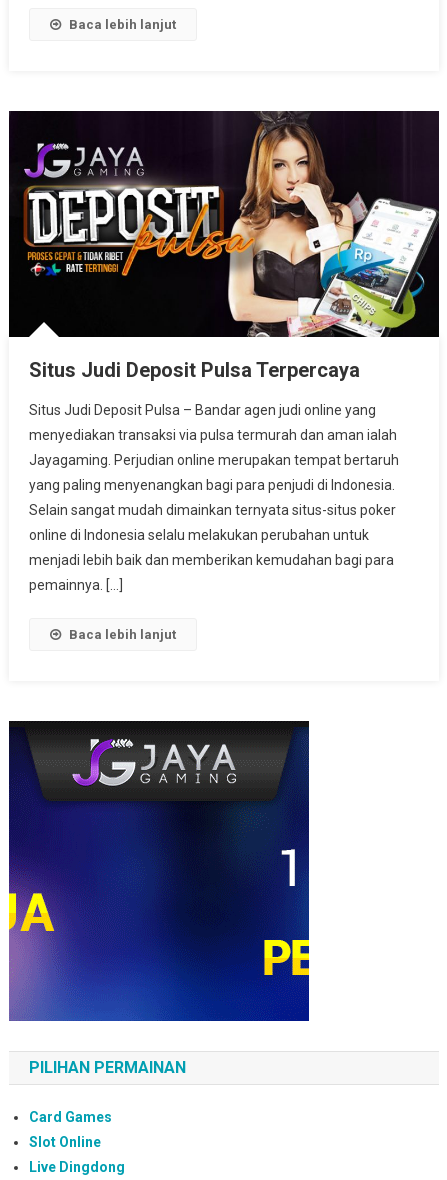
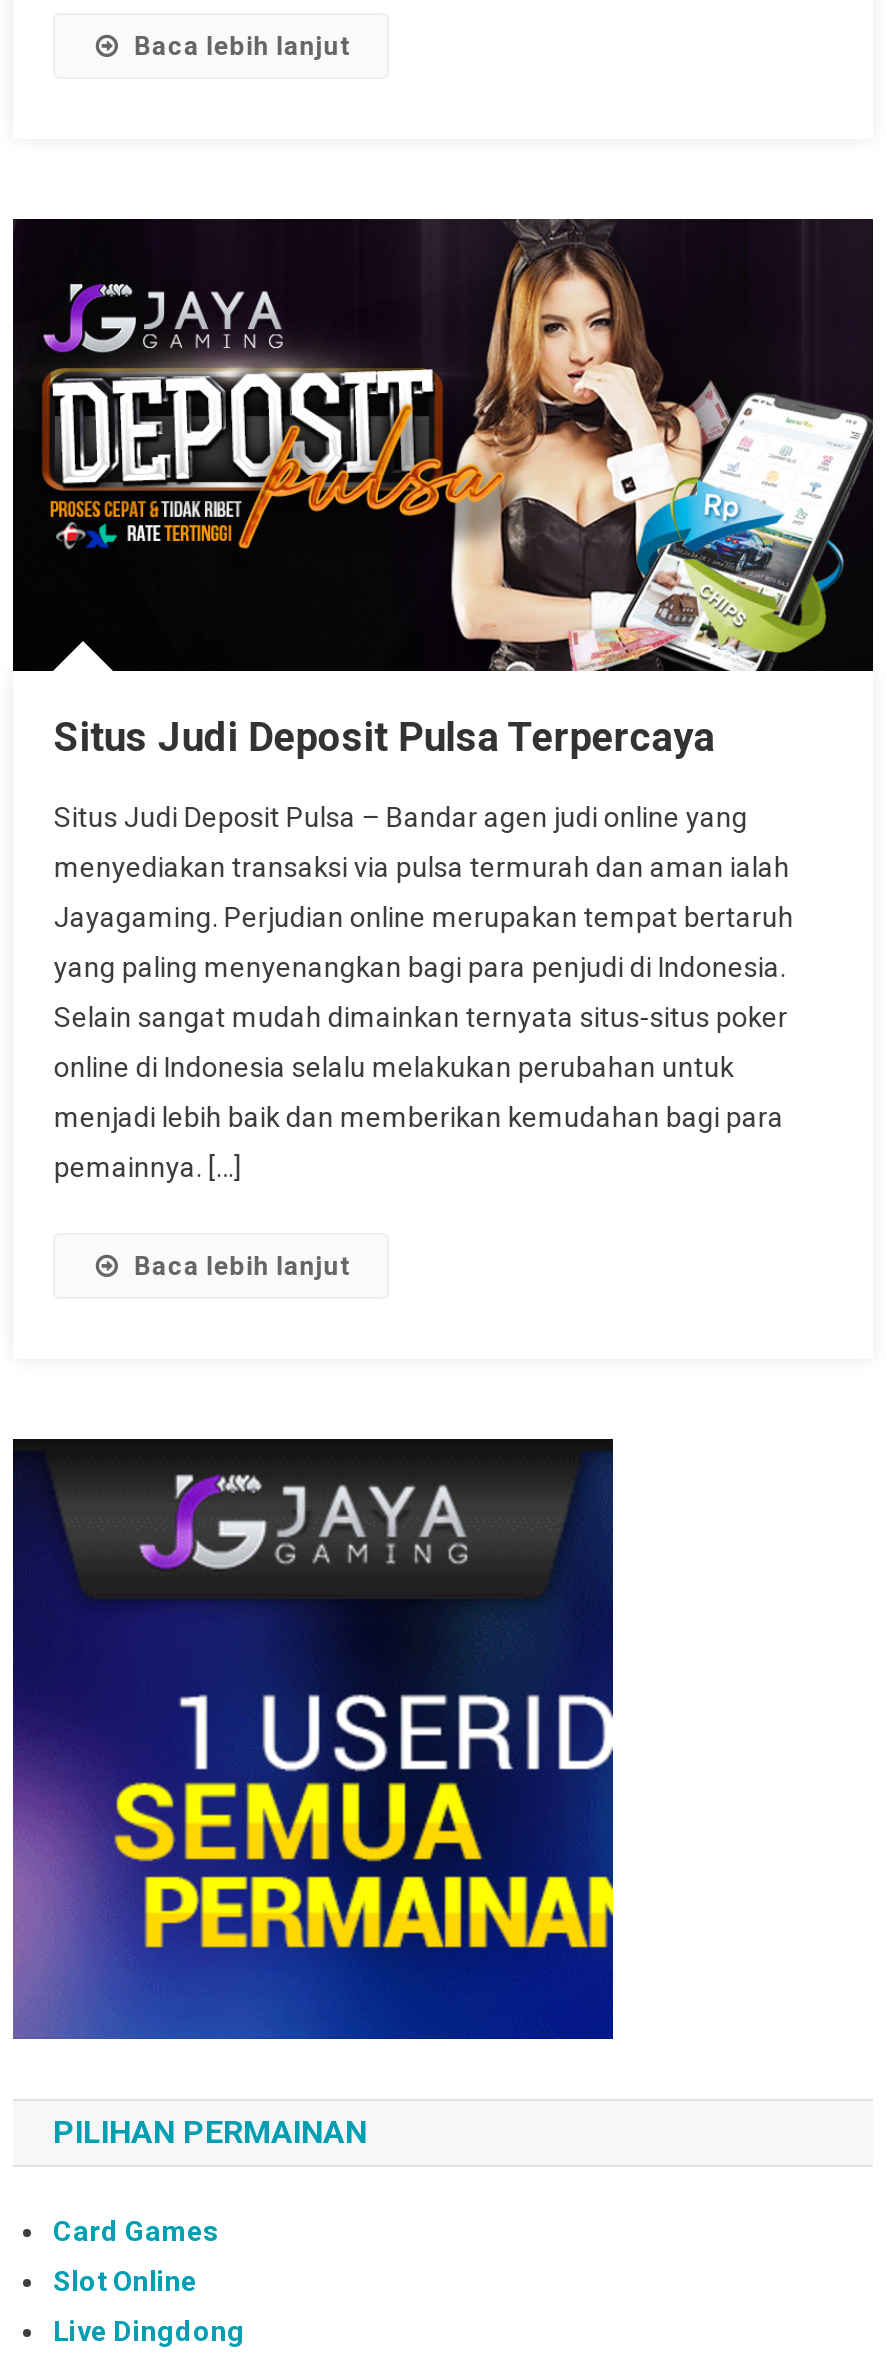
- [image]
+ [image]
